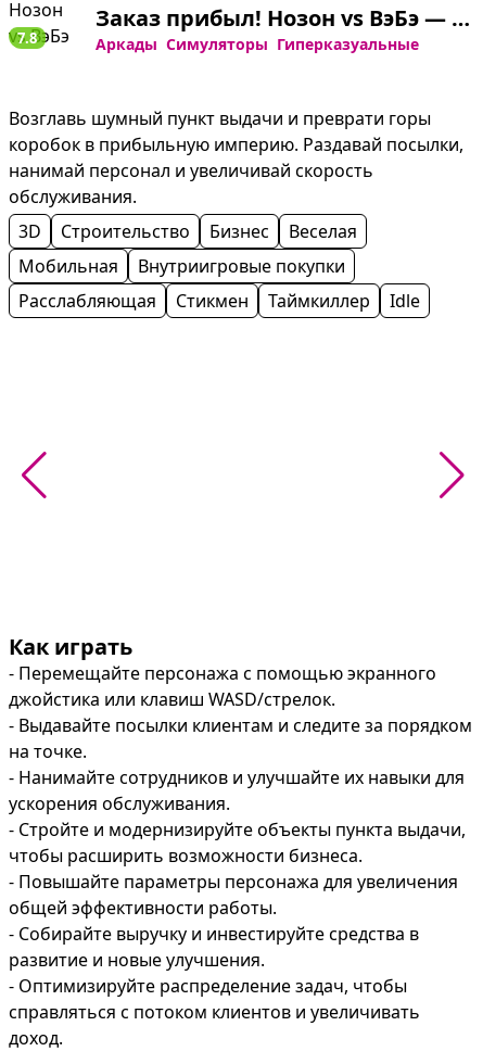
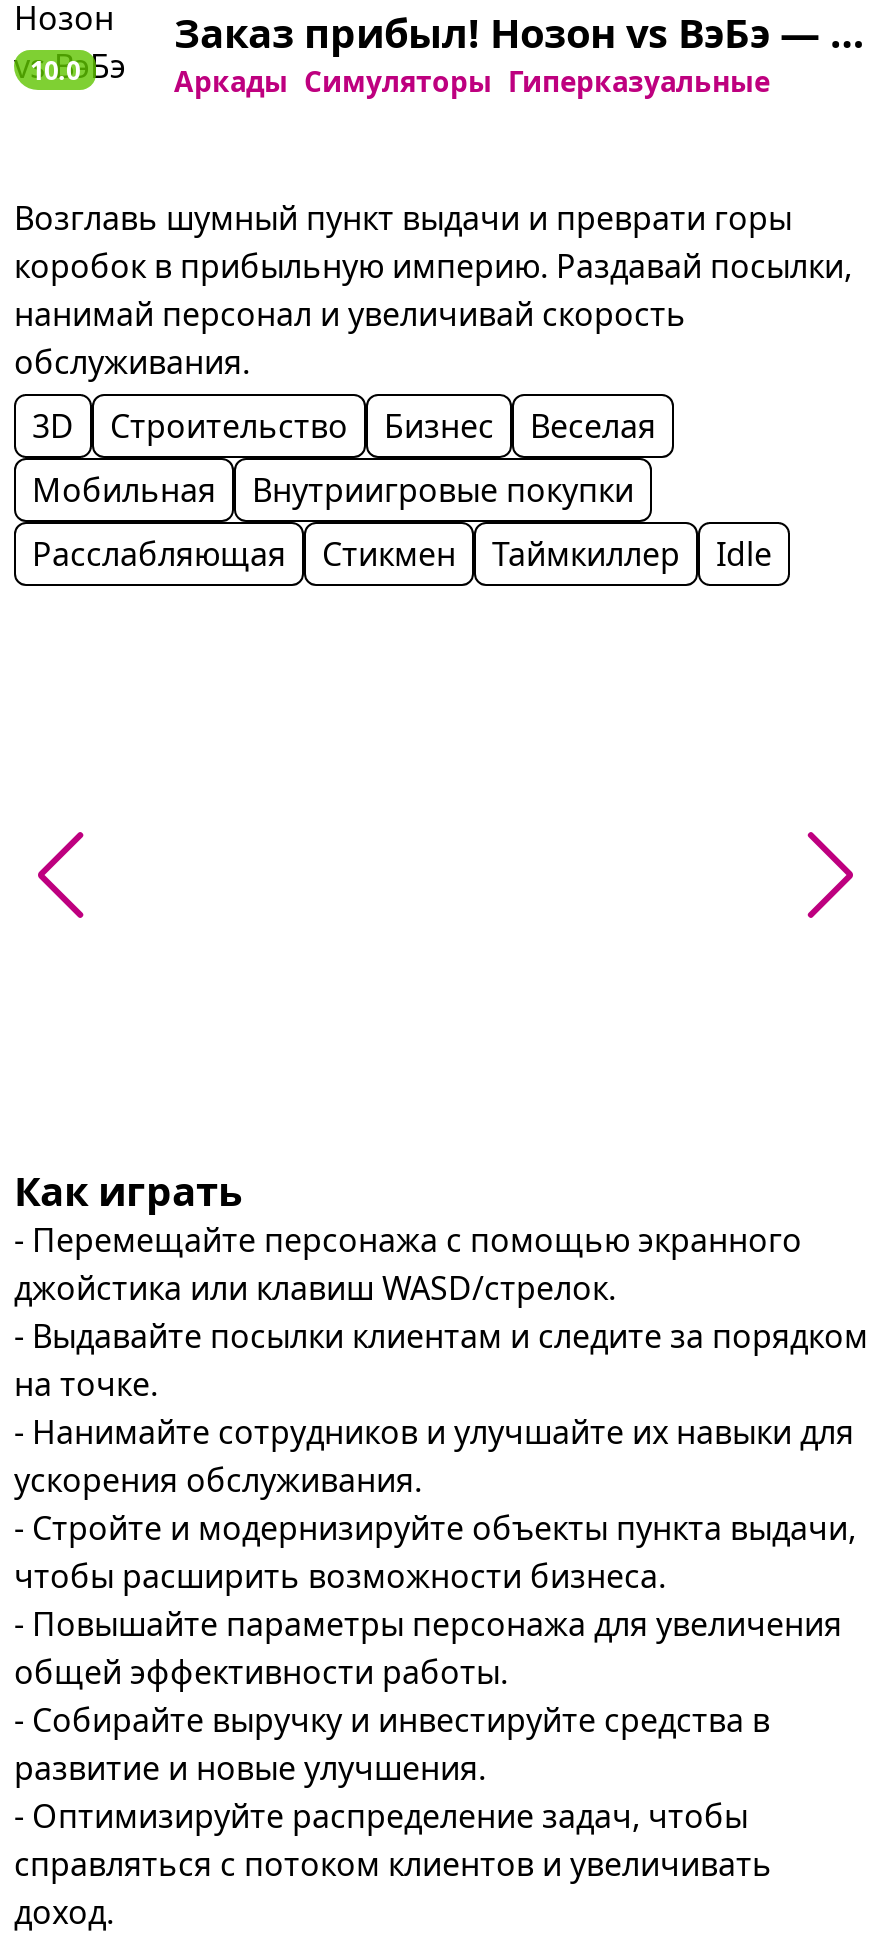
- 7.8
+ 10.0
